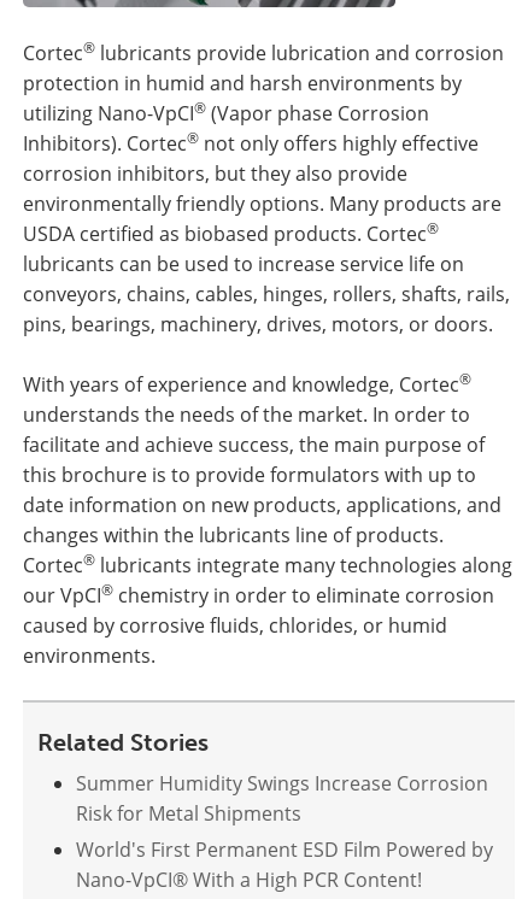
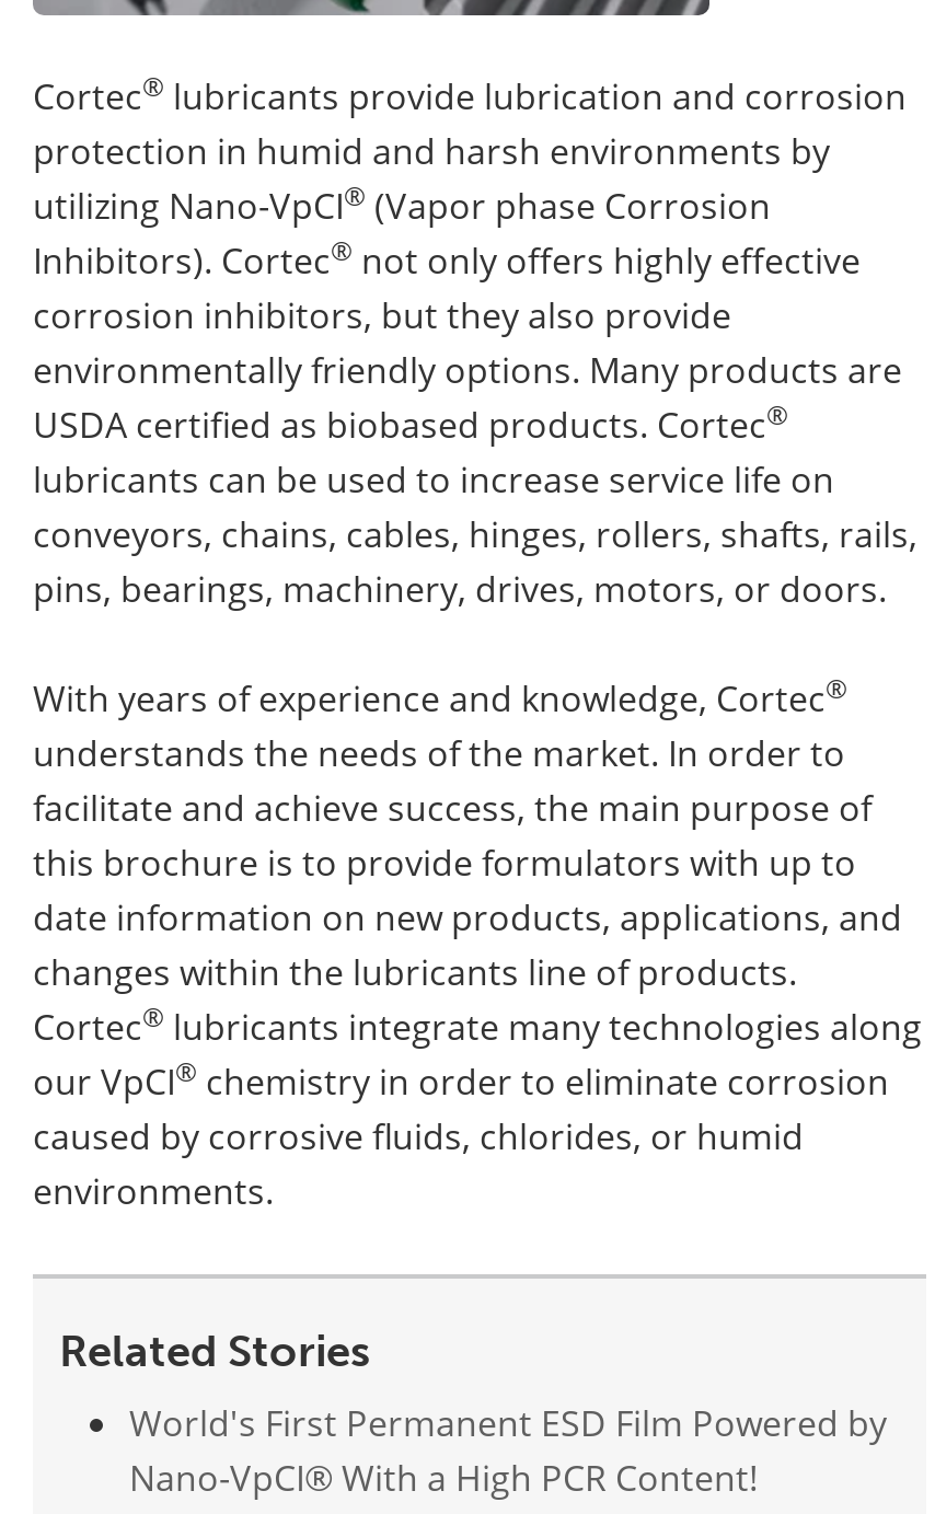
- Summer Humidity Swings Increase Corrosion
- Risk for Metal Shipments
